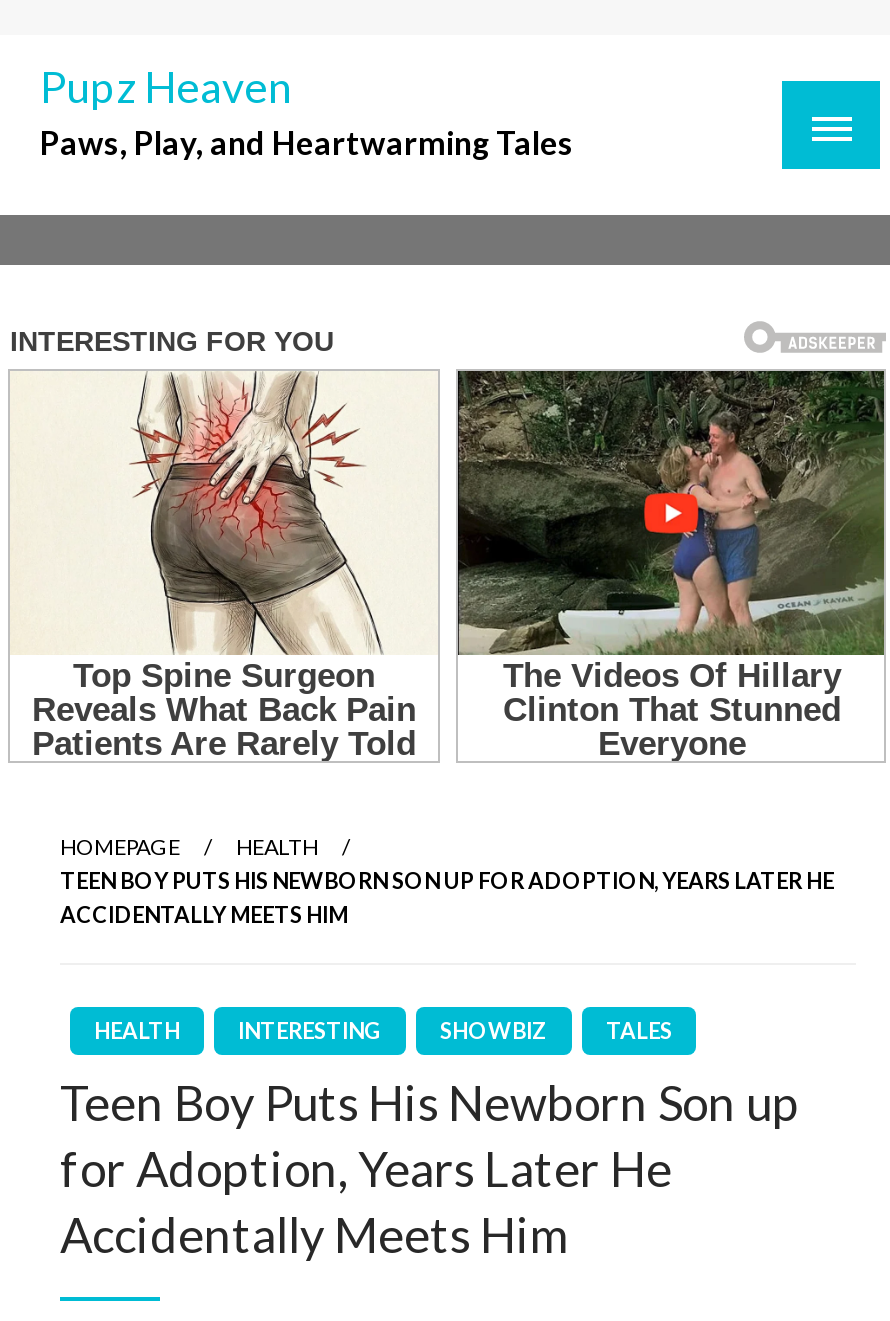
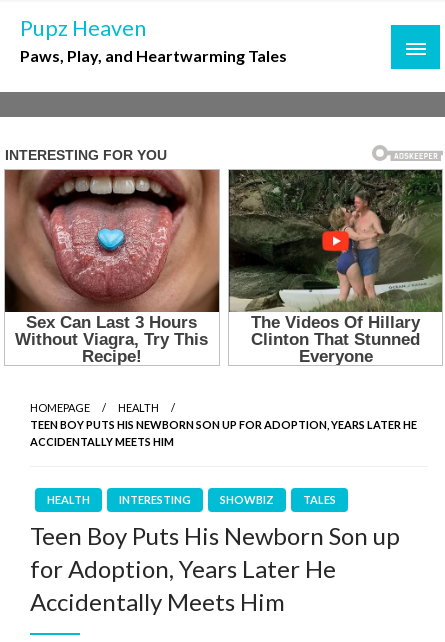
- [image]
+ [image]
